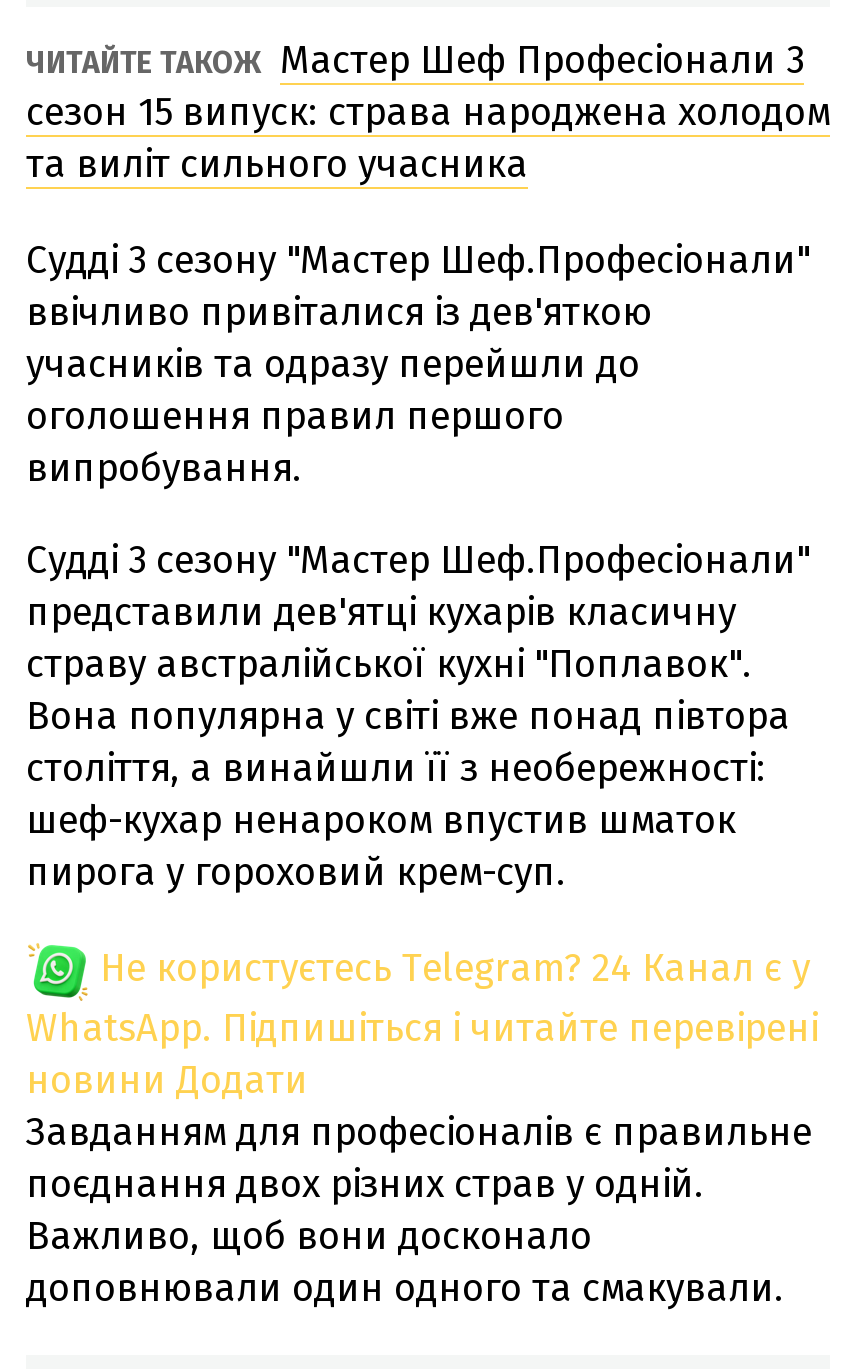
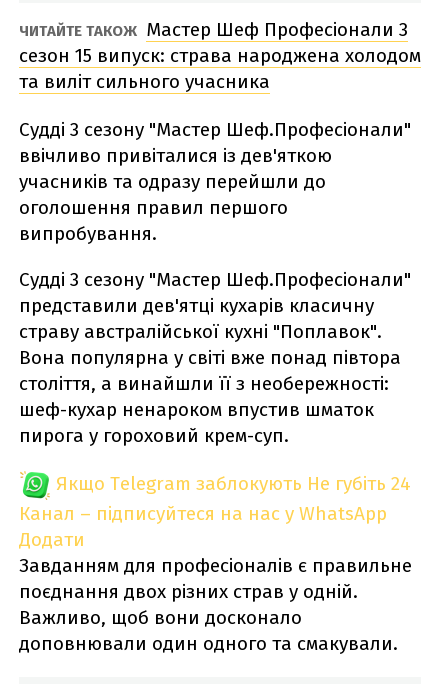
- Не користуєтесь Telegram? 24 Канал є у
- WhatsApp. Підпишіться і читайте перевірені
- новини Додати
+ Якщо Telegram заблокують Не губіть 24
+ Канал – підписуйтеся на нас у WhatsApp
+ Додати
